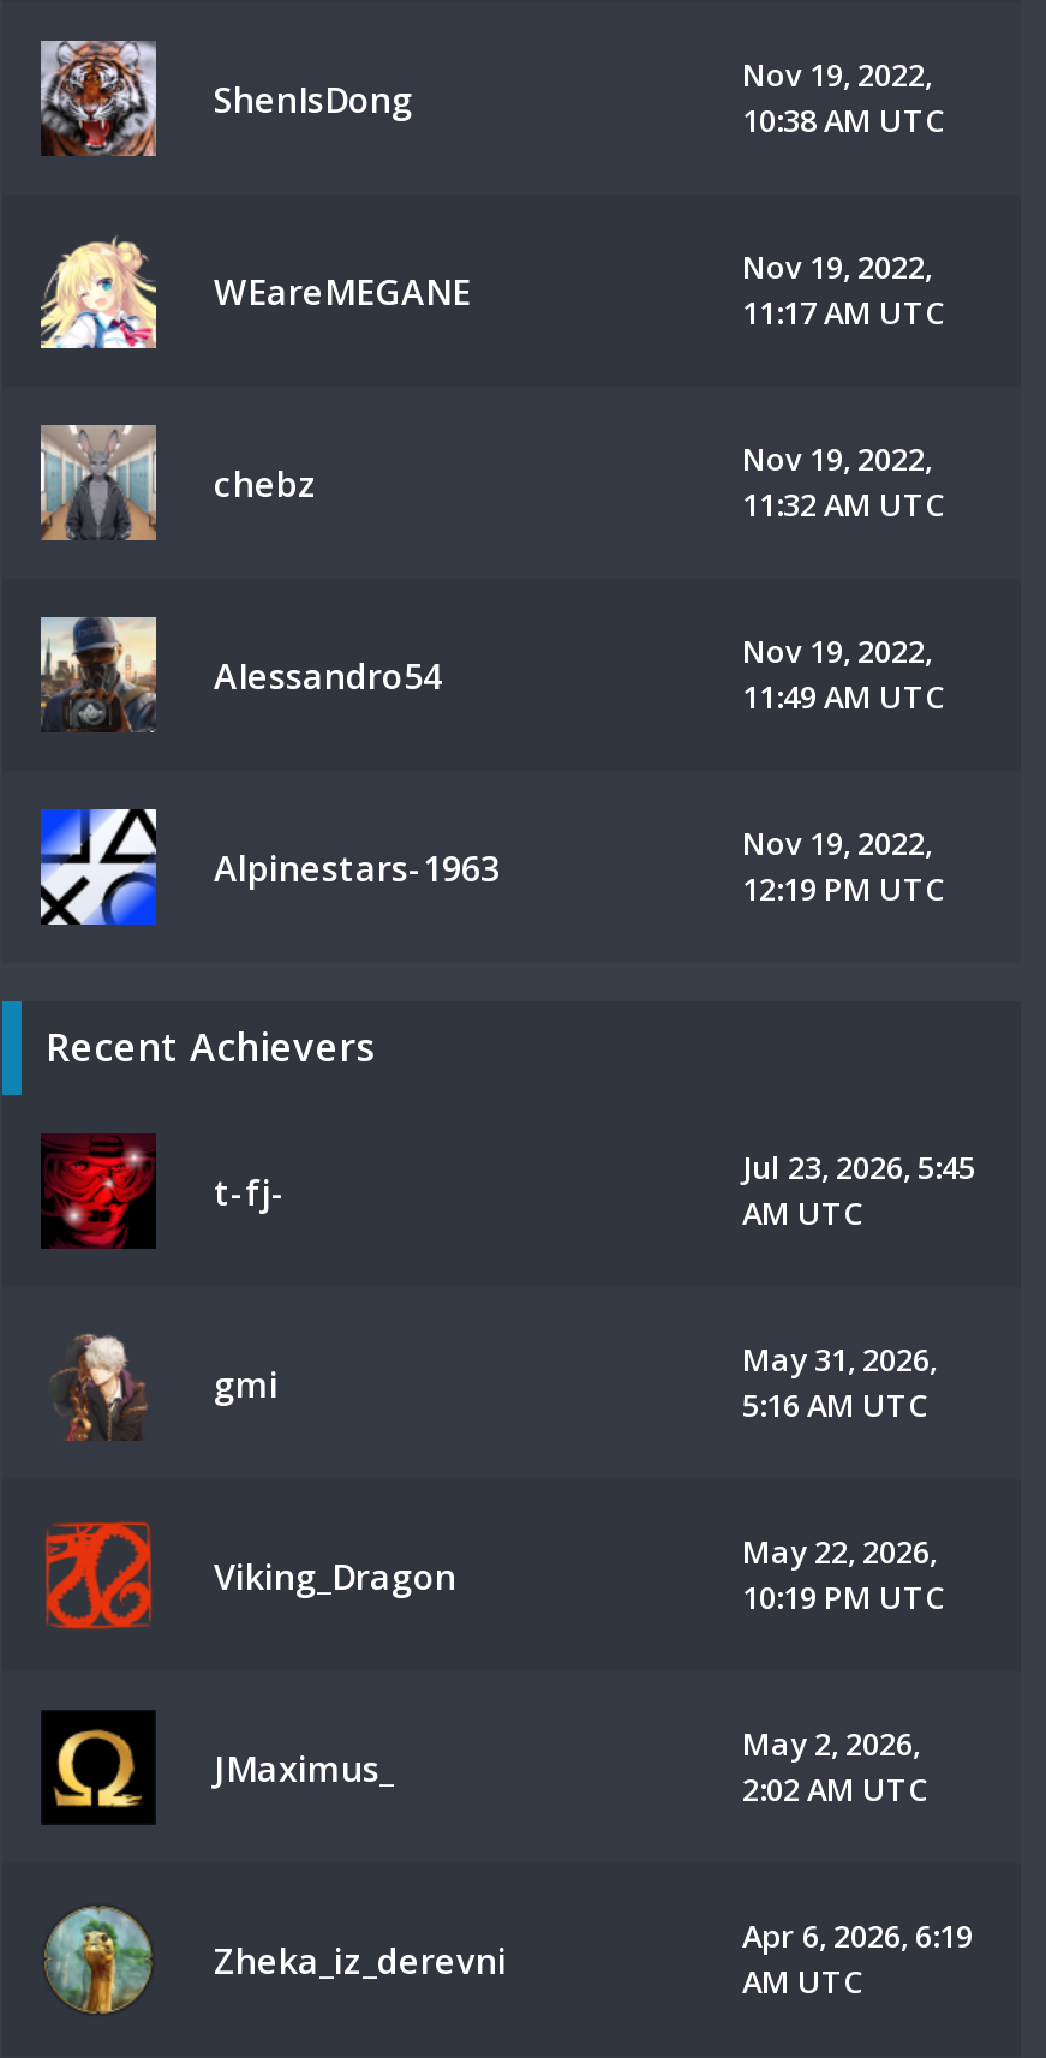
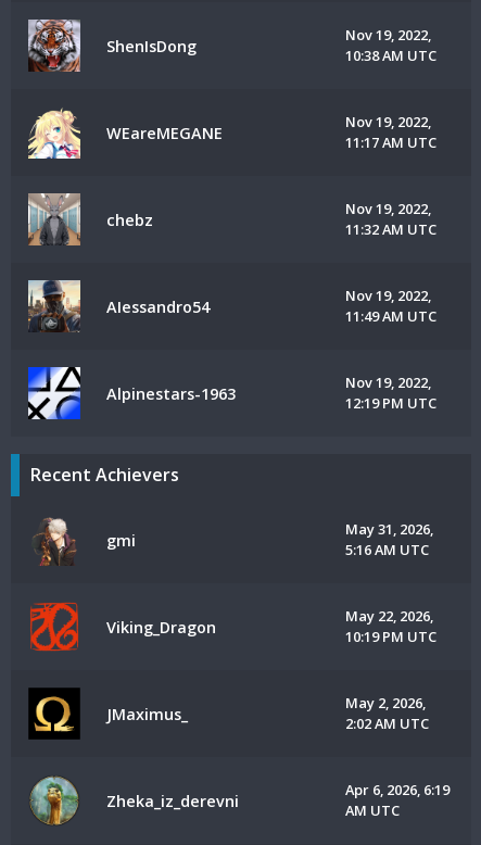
- [image]
- t-fj-

- Jul 23, 2026, 5:45
- AM UTC
